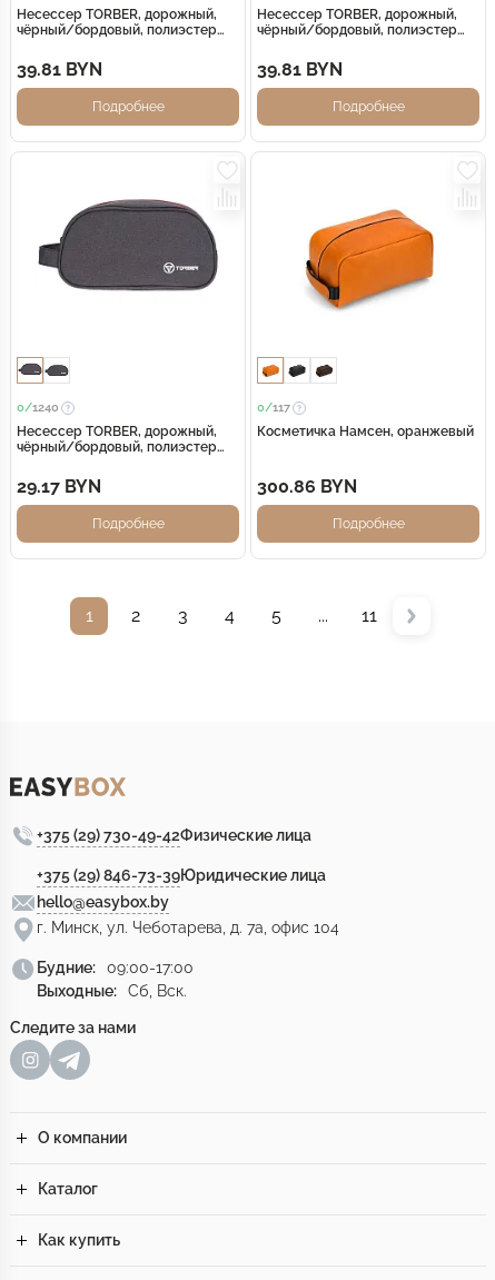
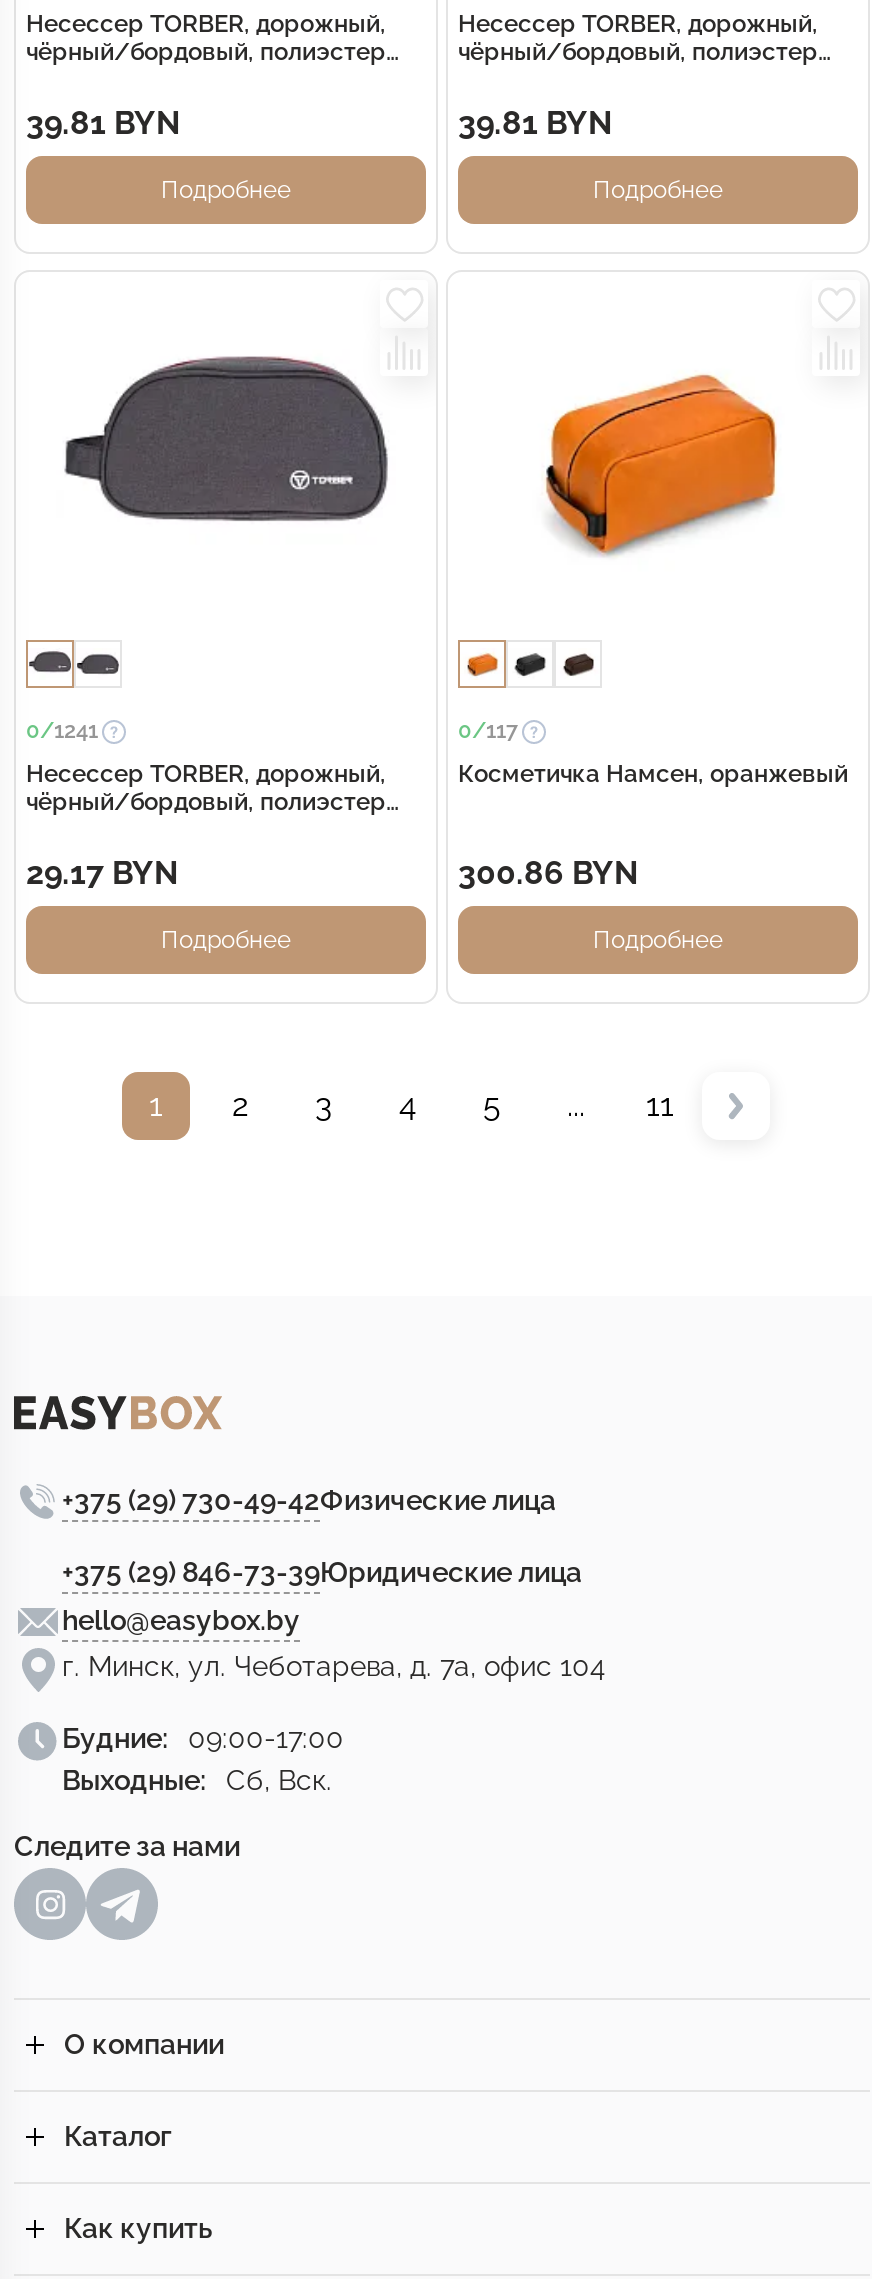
- 0/1240
+ 0/1241
